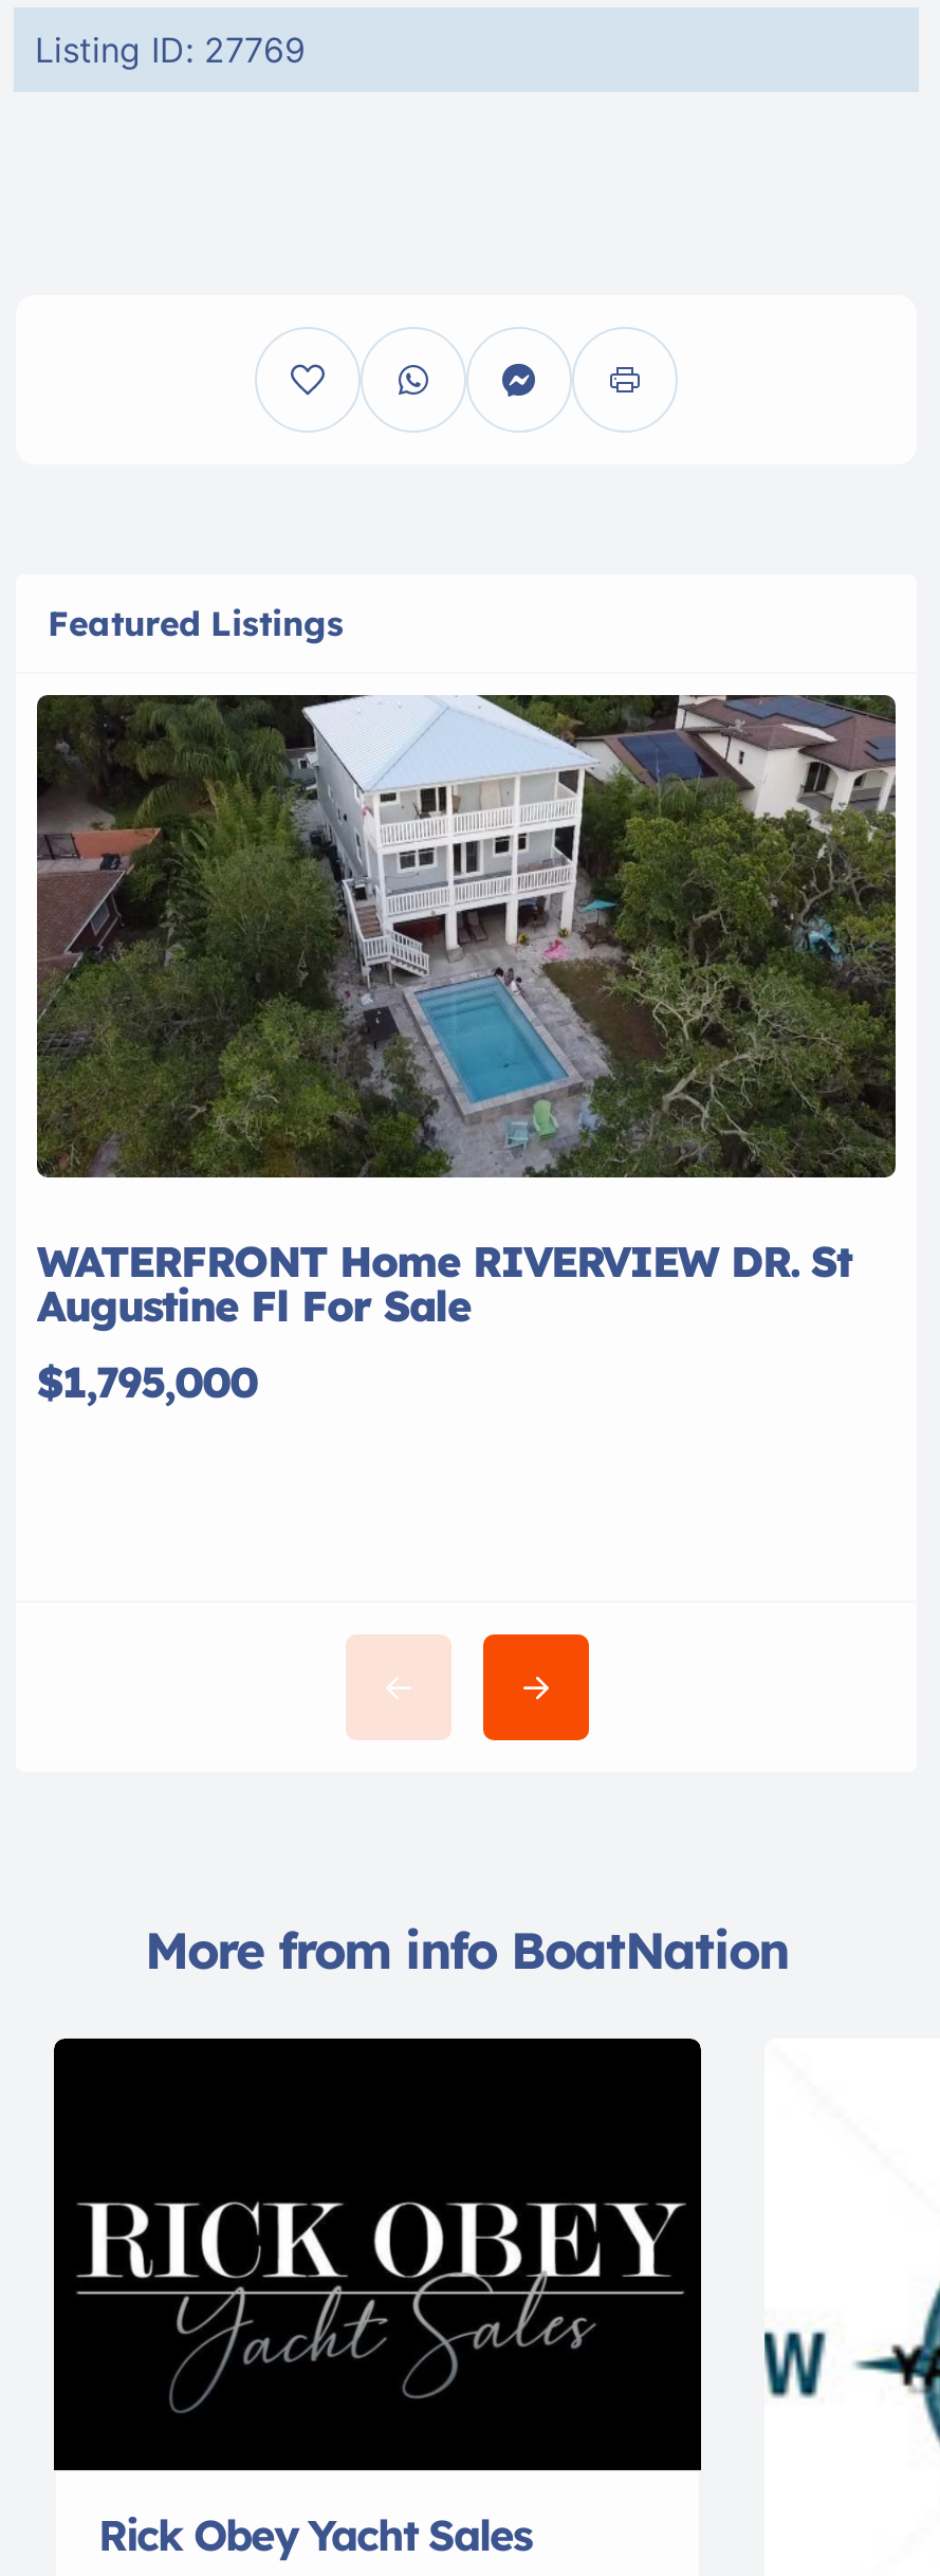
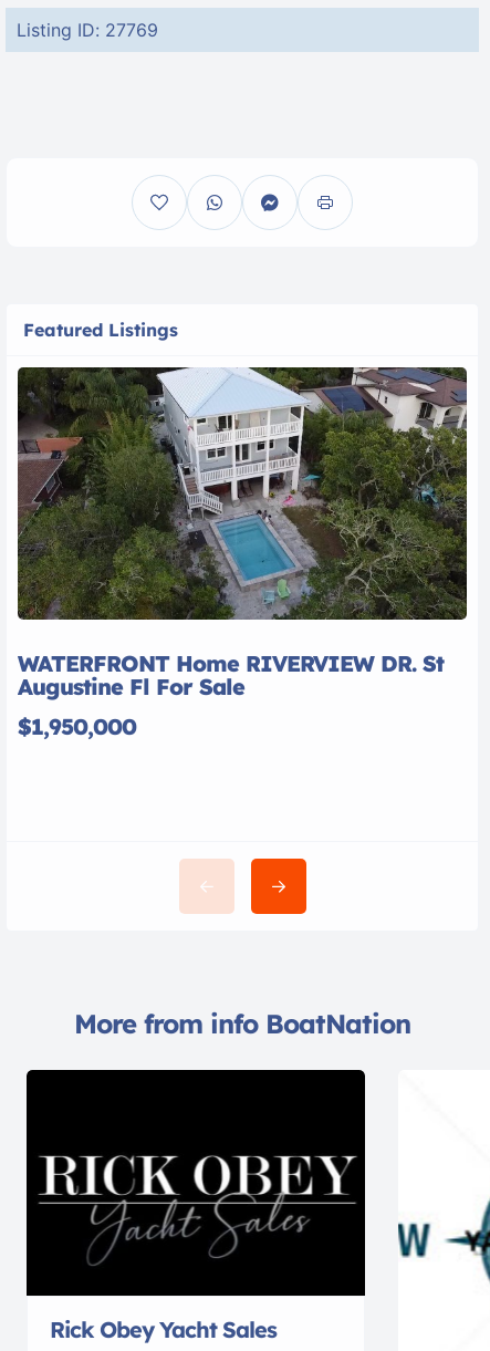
- $1,795,000
+ $1,950,000
